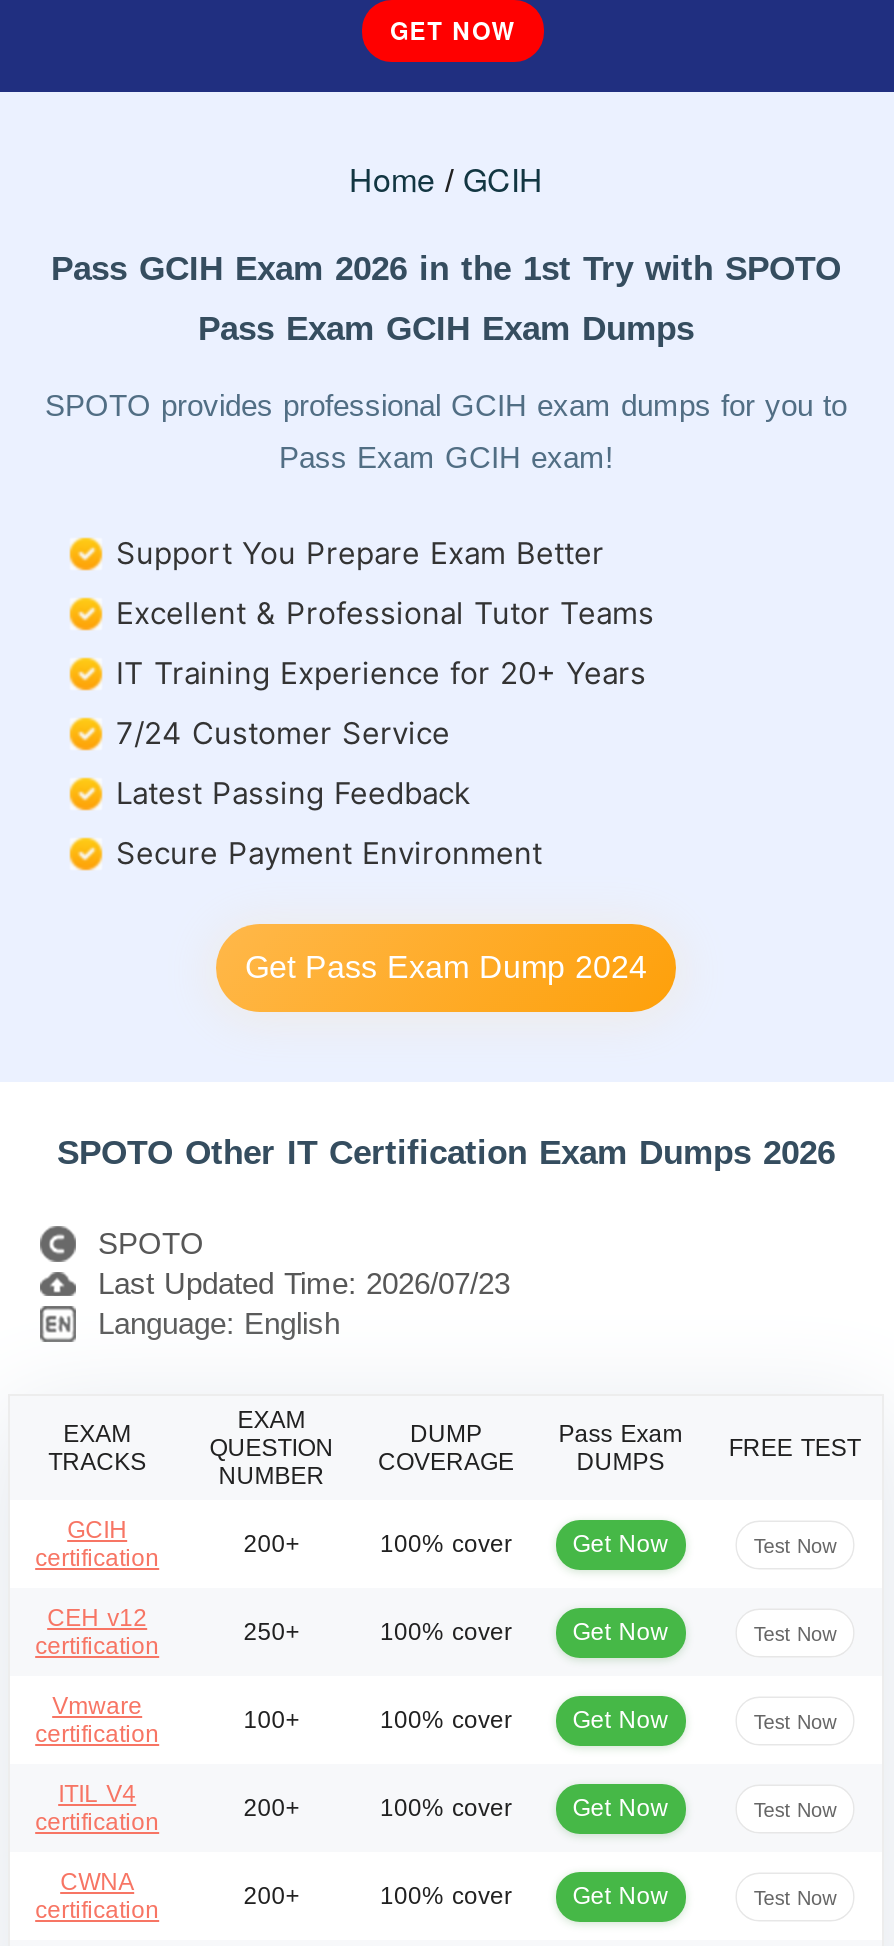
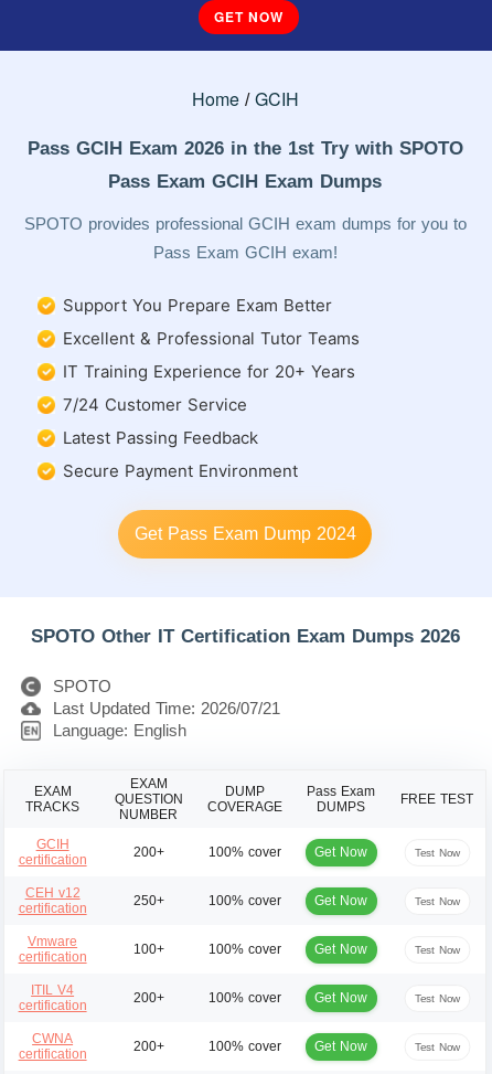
- Last Updated Time: 2026/07/23
+ Last Updated Time: 2026/07/21
